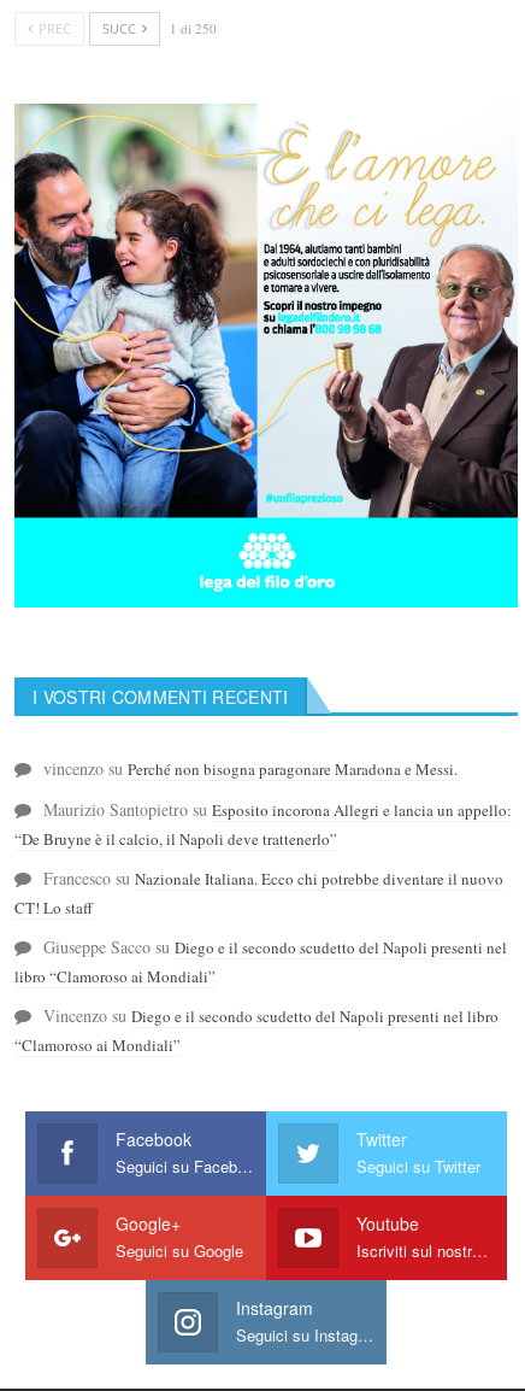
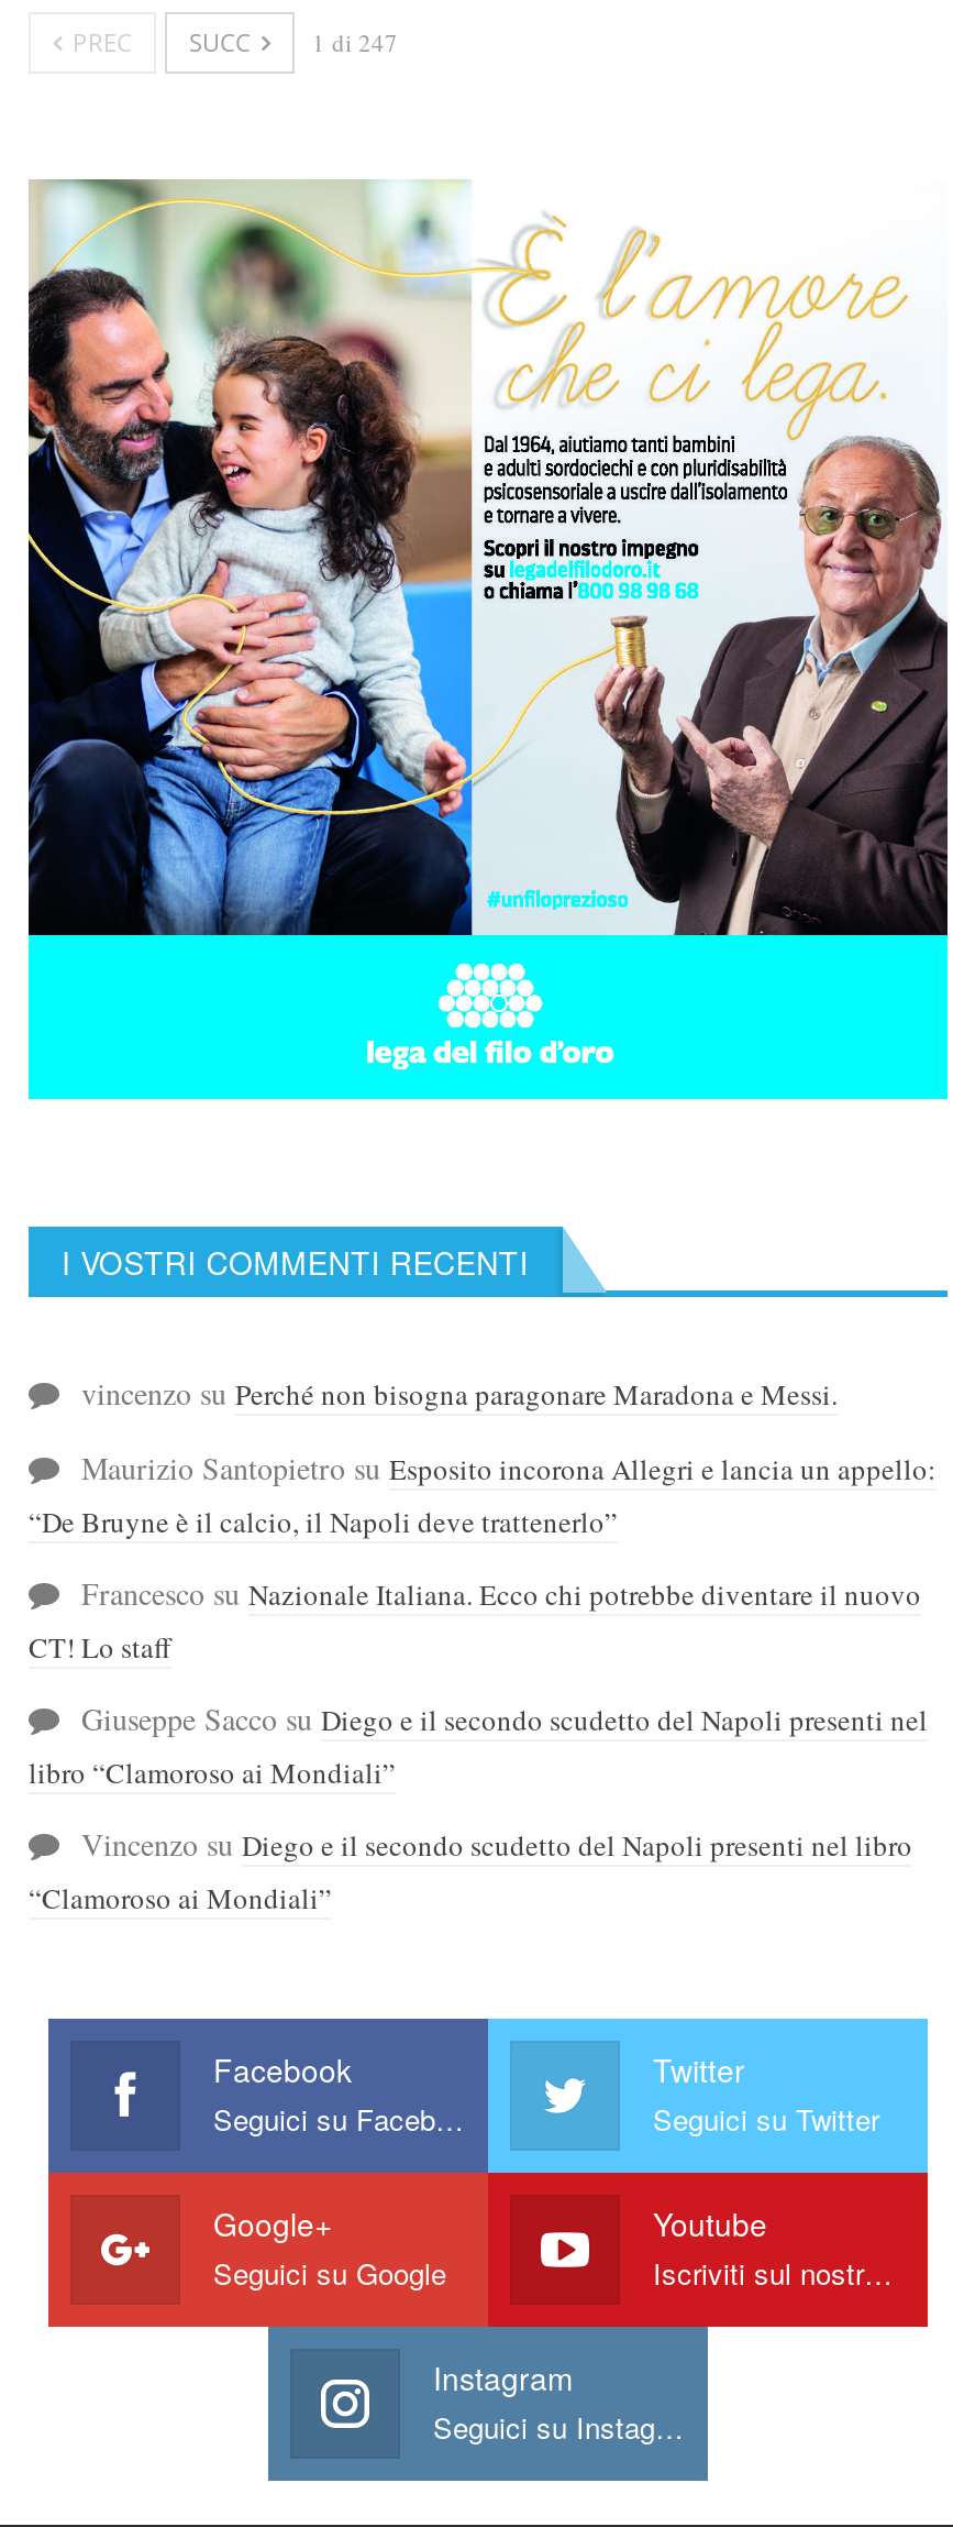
- PREC SUCC 1 di 250
+ PREC SUCC 1 di 247
